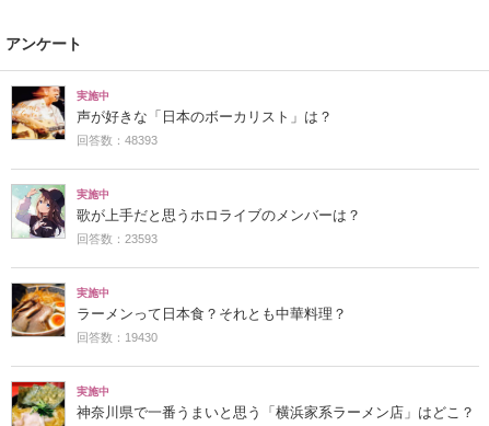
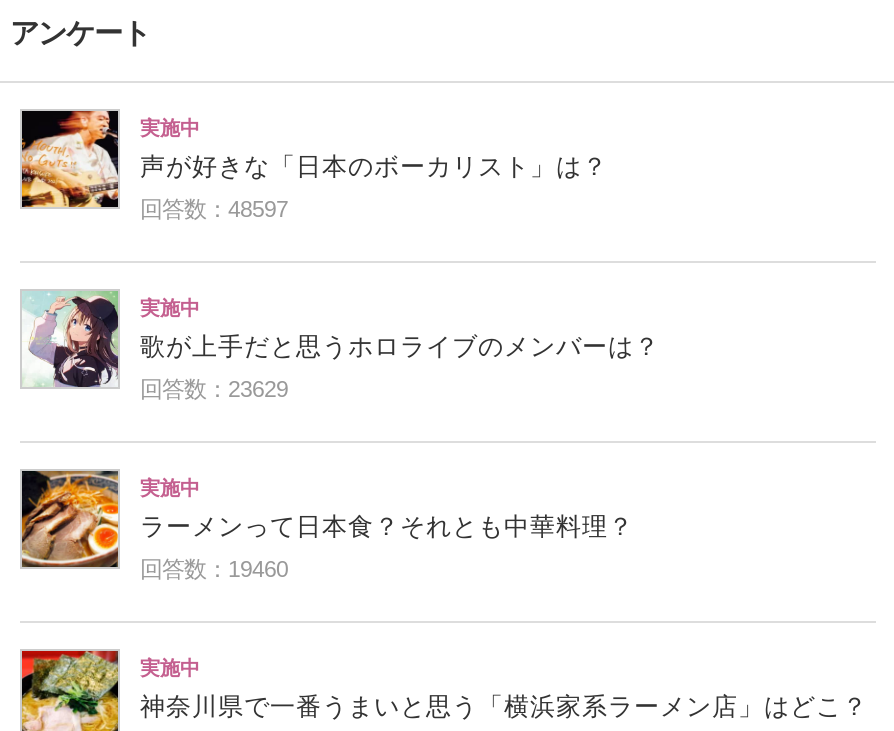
- 回答数：48393
+ 回答数：48597

- 回答数：23593
+ 回答数：23629

- 回答数：19430
+ 回答数：19460
